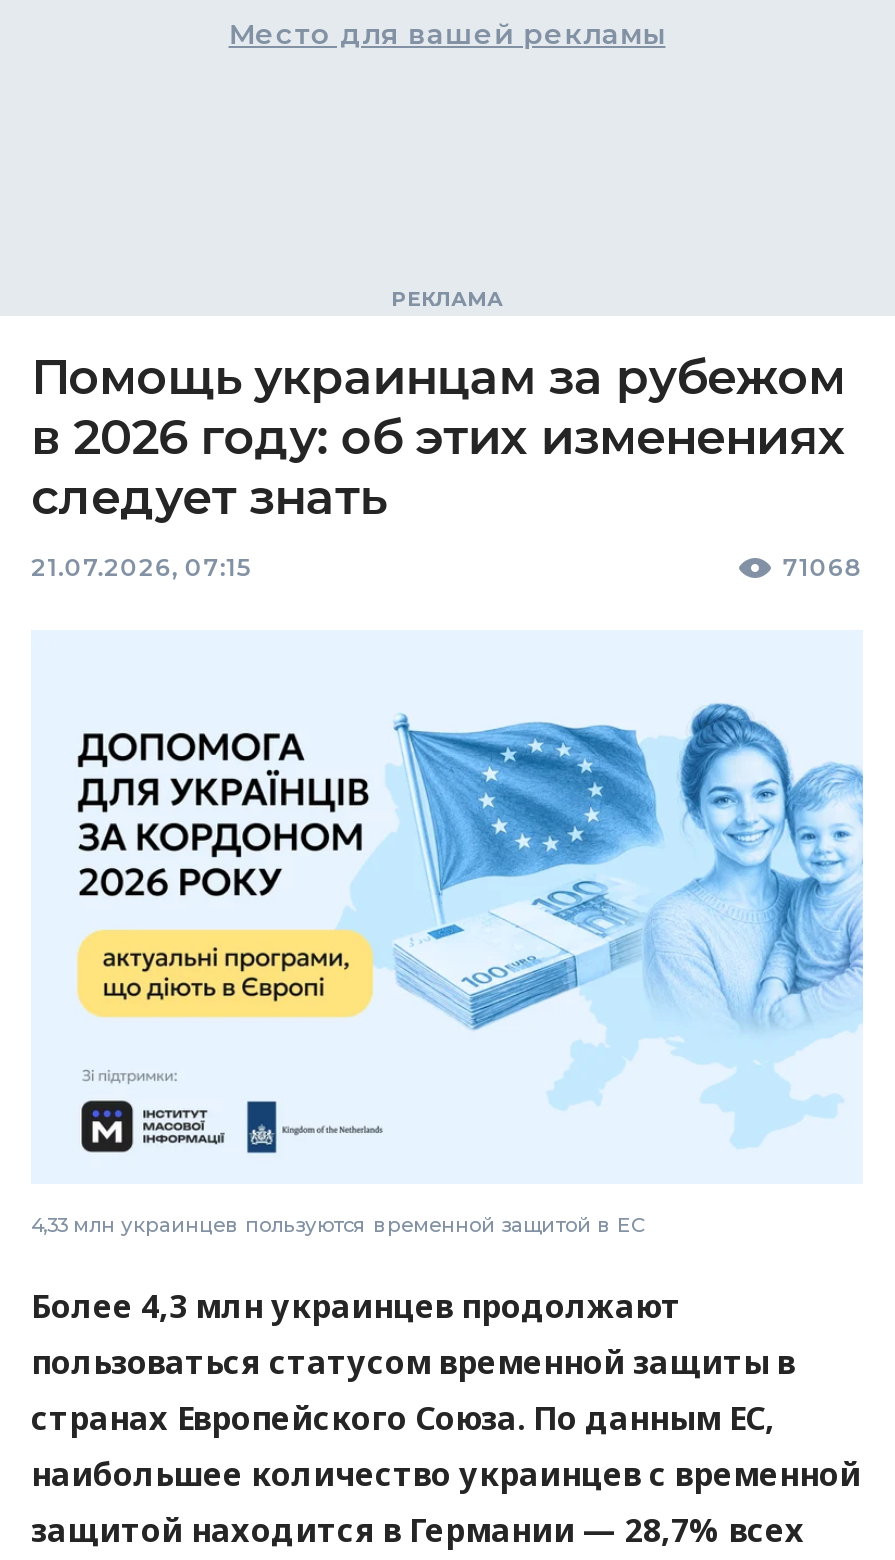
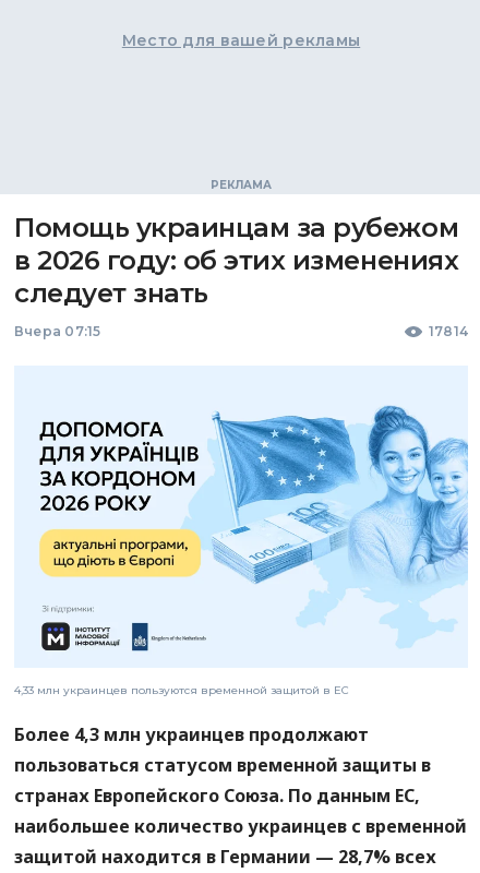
- 21.07.2026, 07:15
- 71068
+ Вчера 07:15
+ 17814
